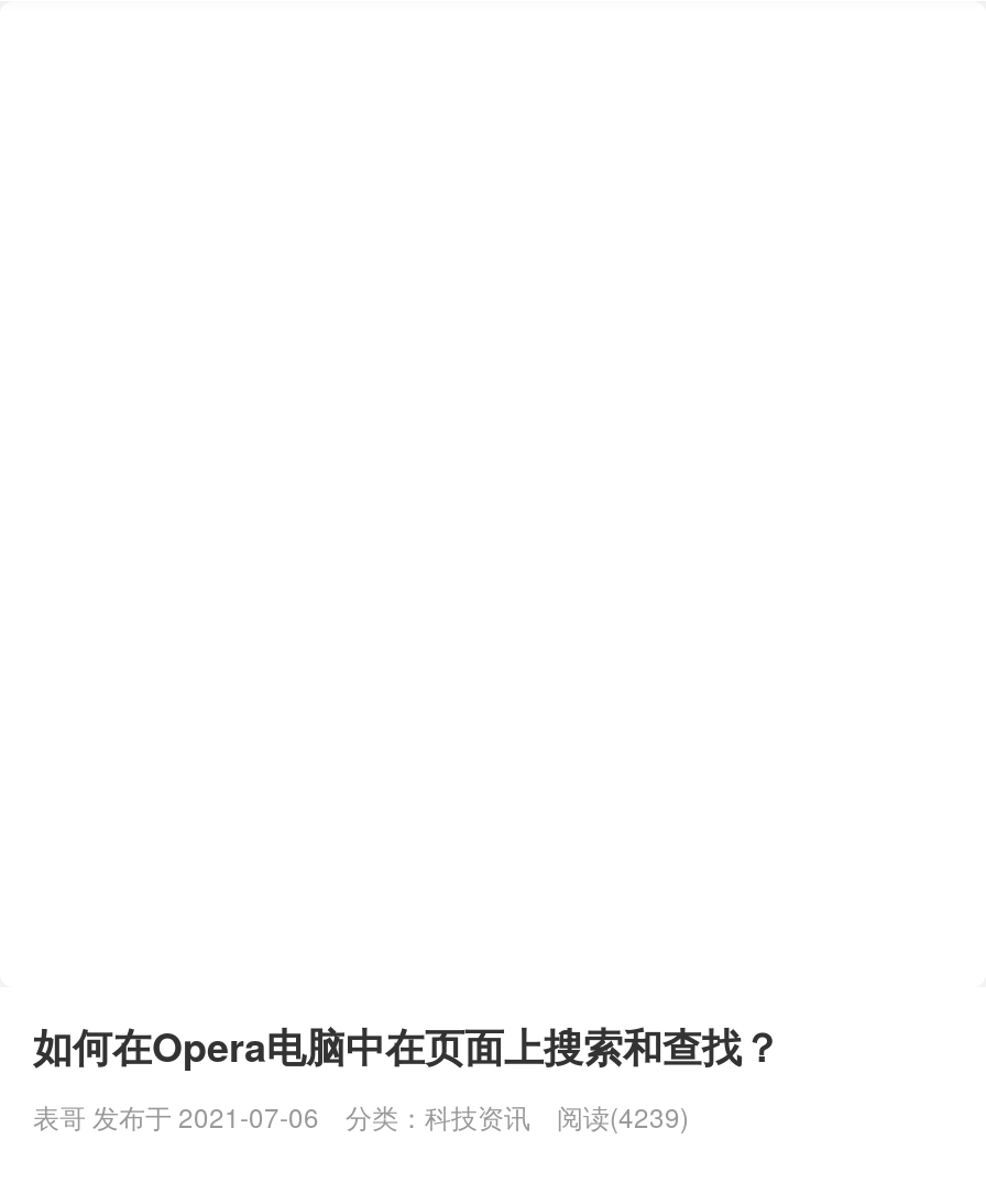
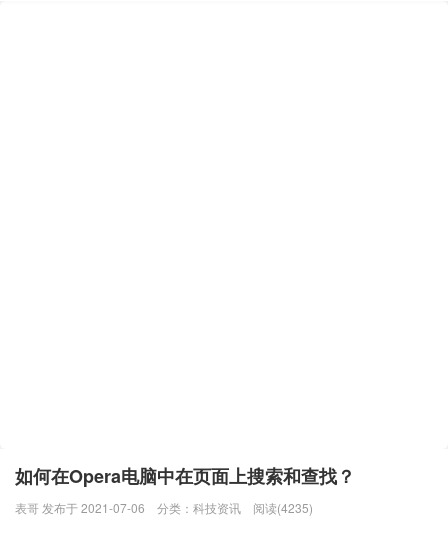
- 表哥 发布于 2021-07-06 分类：科技资讯 阅读(4239)
+ 表哥 发布于 2021-07-06 分类：科技资讯 阅读(4235)
